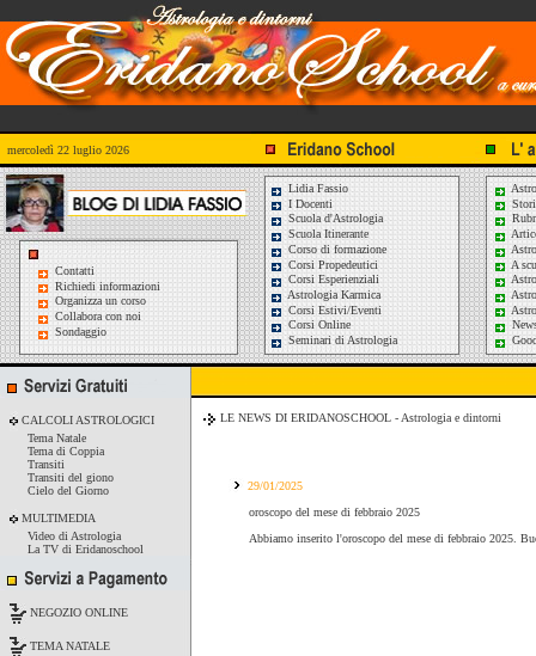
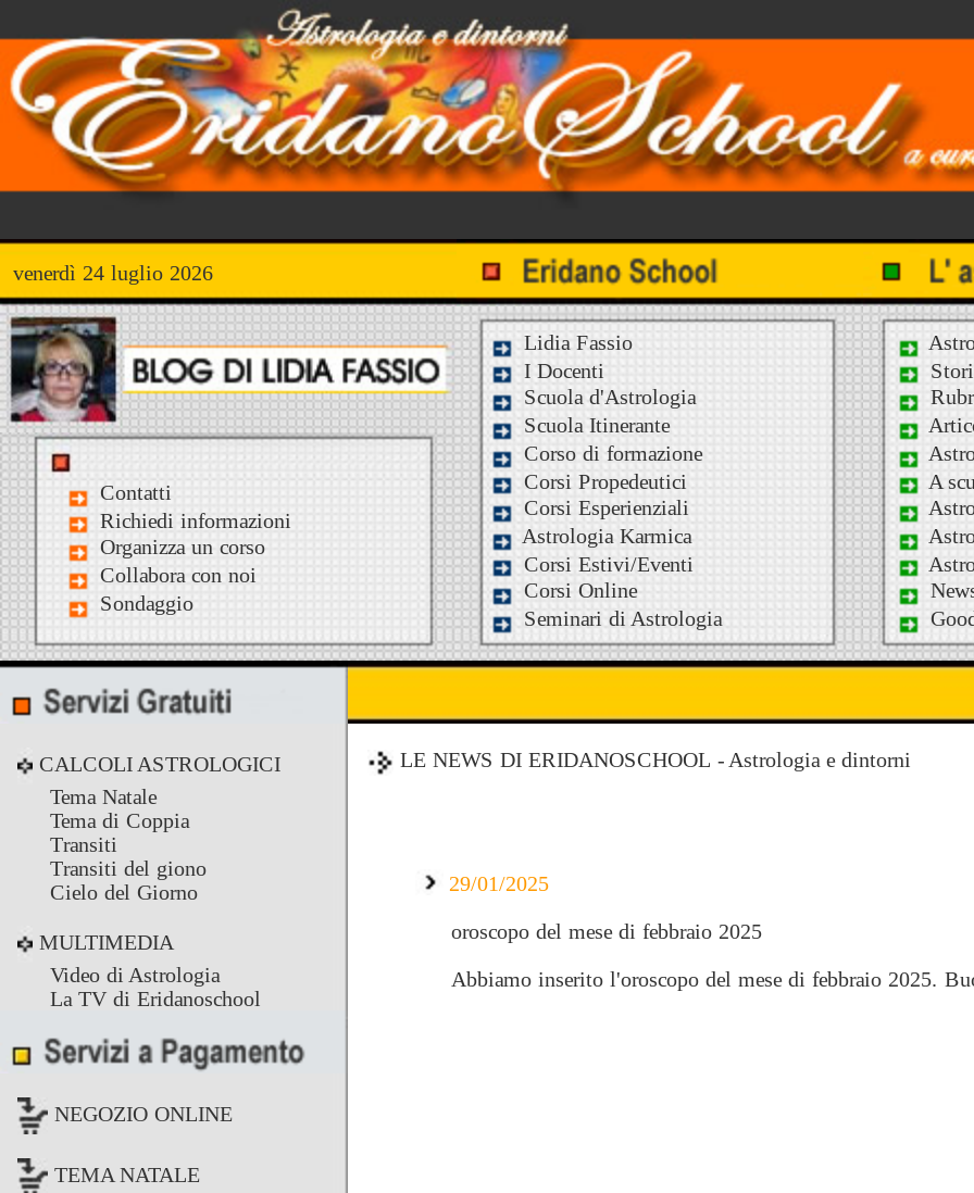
- mercoledì 22 luglio 2026
+ venerdì 24 luglio 2026
